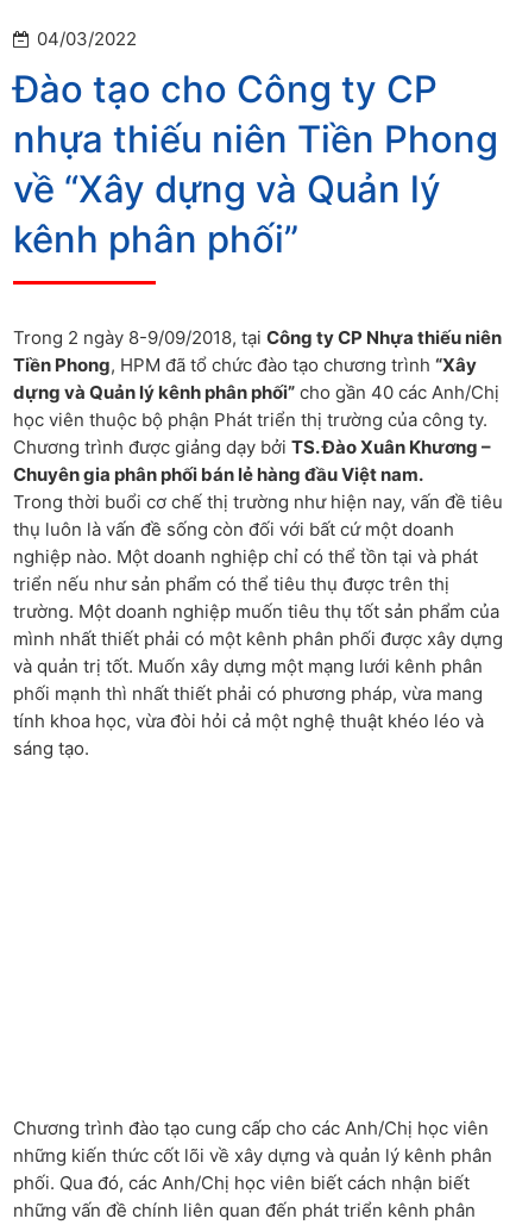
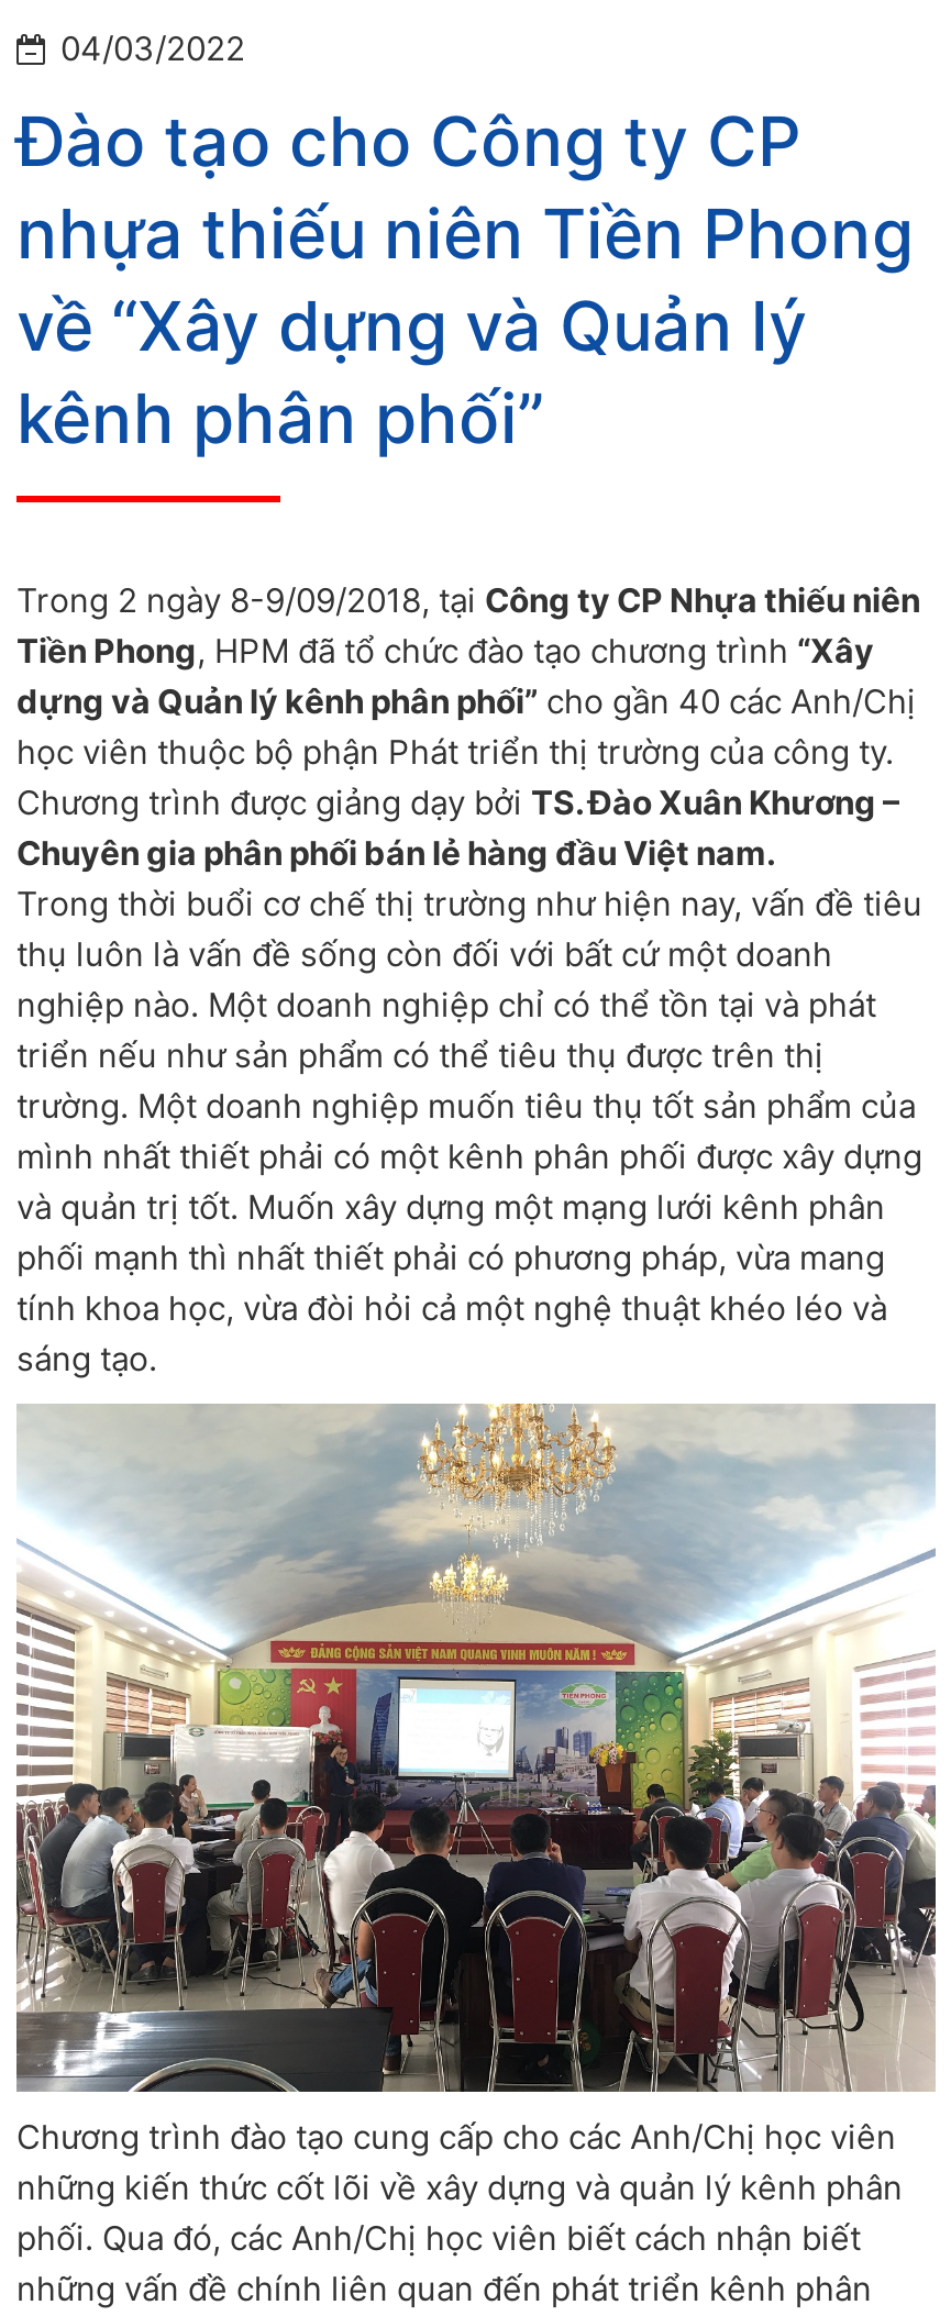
+ [image]
